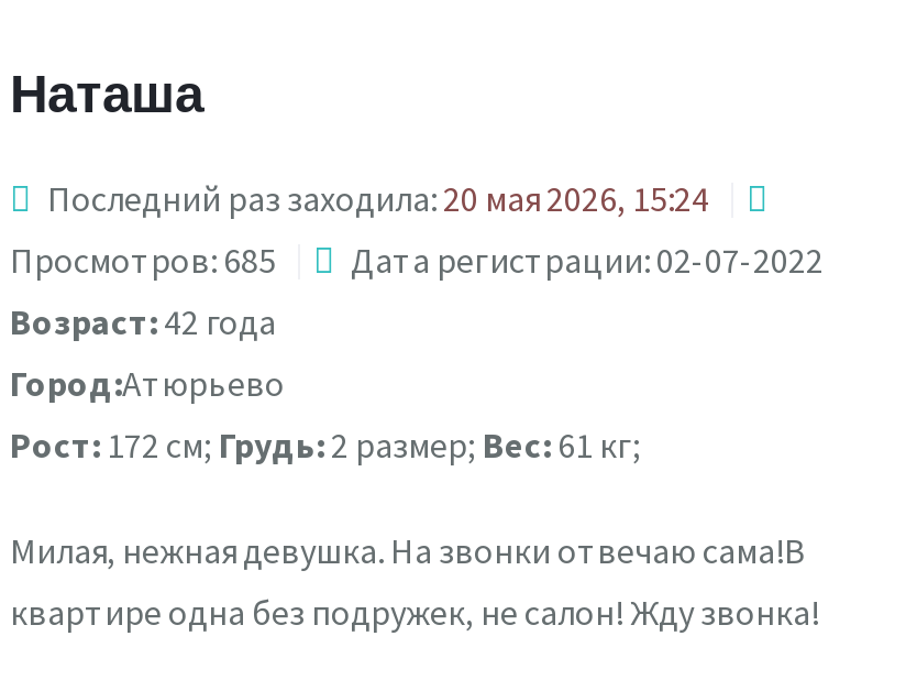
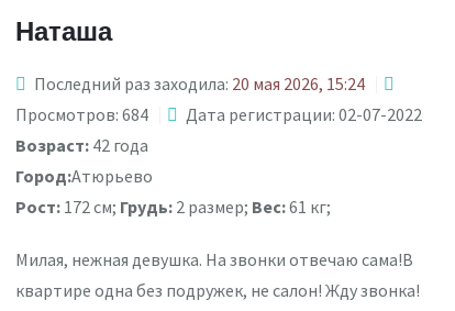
- Просмотров: 685 Дата регистрации: 02-07-2022
+ Просмотров: 684 Дата регистрации: 02-07-2022
